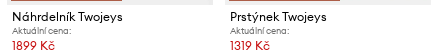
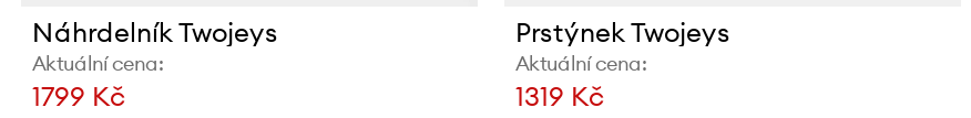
- 1899 Kč
+ 1799 Kč
